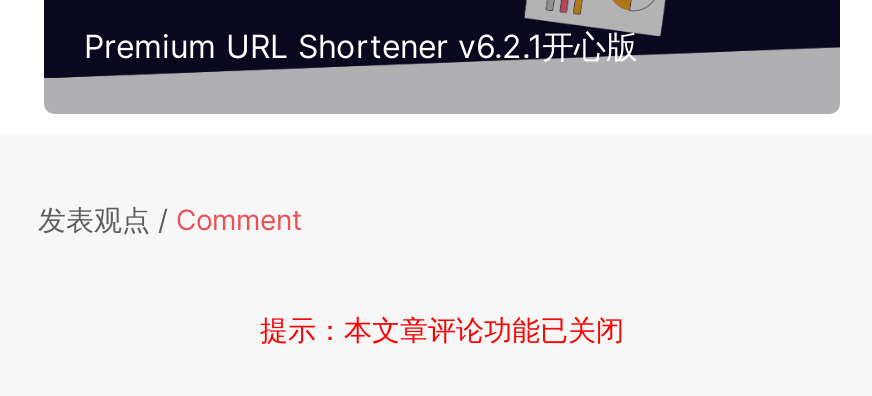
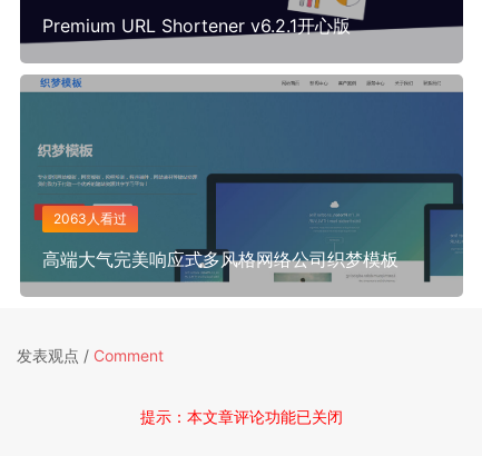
+ [image]
+ 2063人看过
+ 高端大气完美响应式多风格网络公司织梦模板
